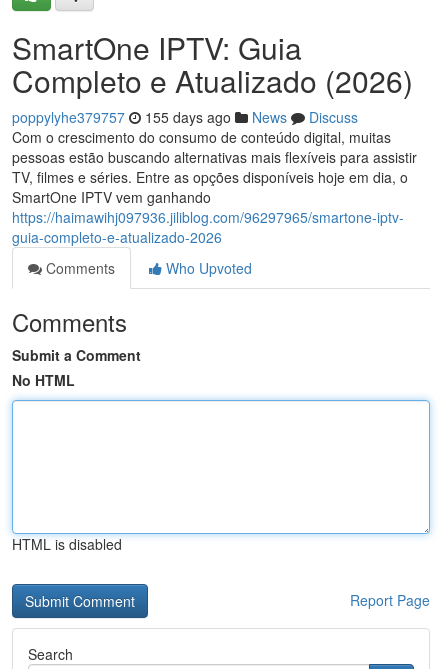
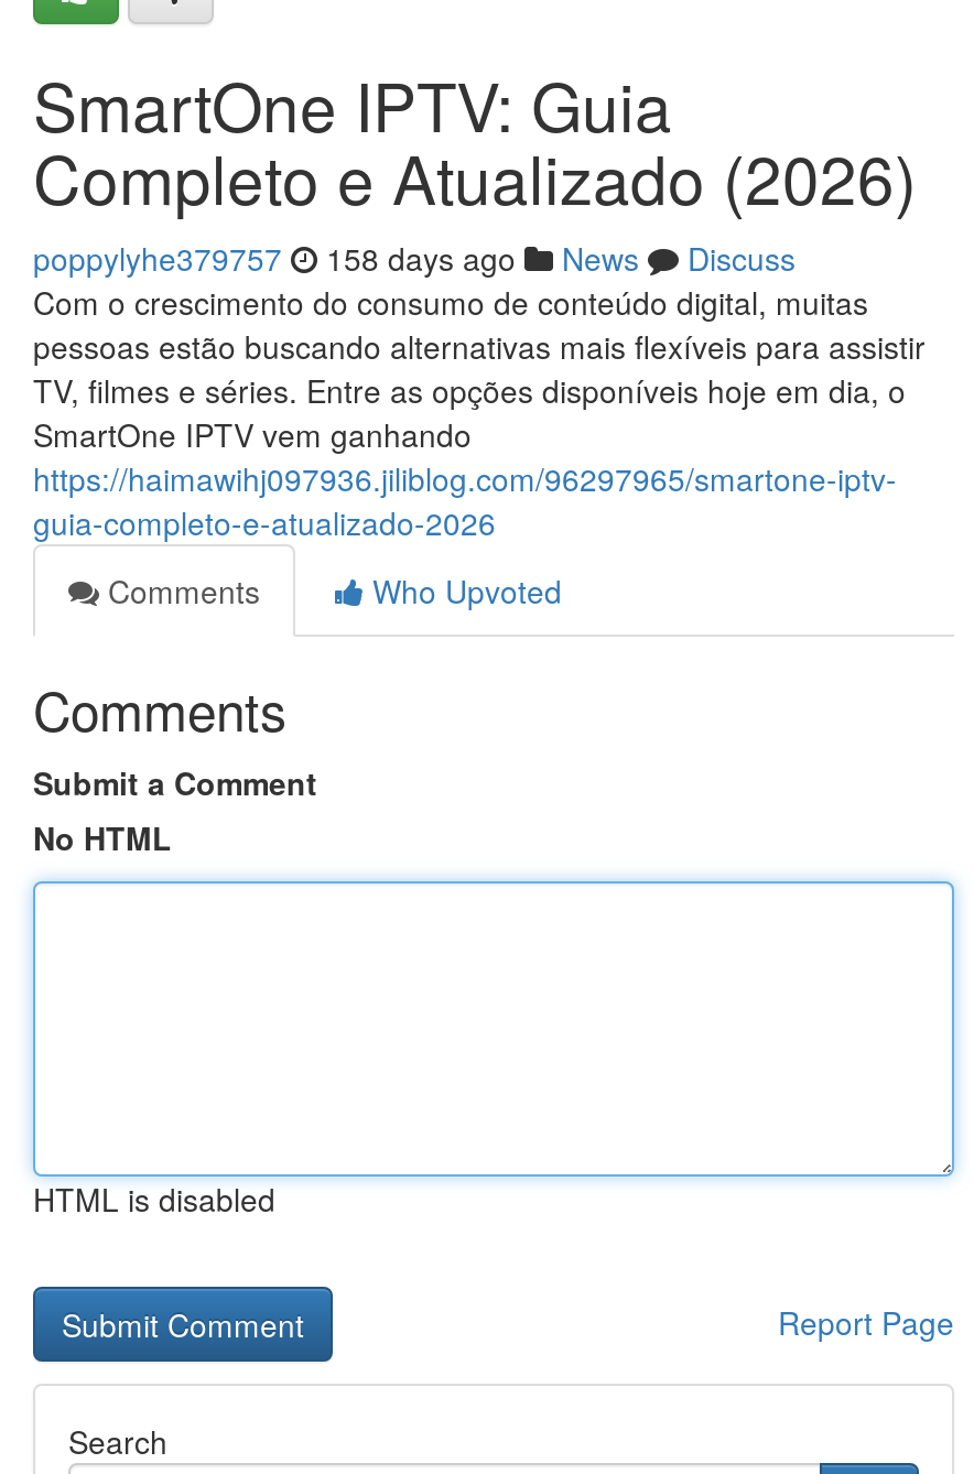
- poppylyhe379757 155 days ago News Discuss
+ poppylyhe379757 158 days ago News Discuss
